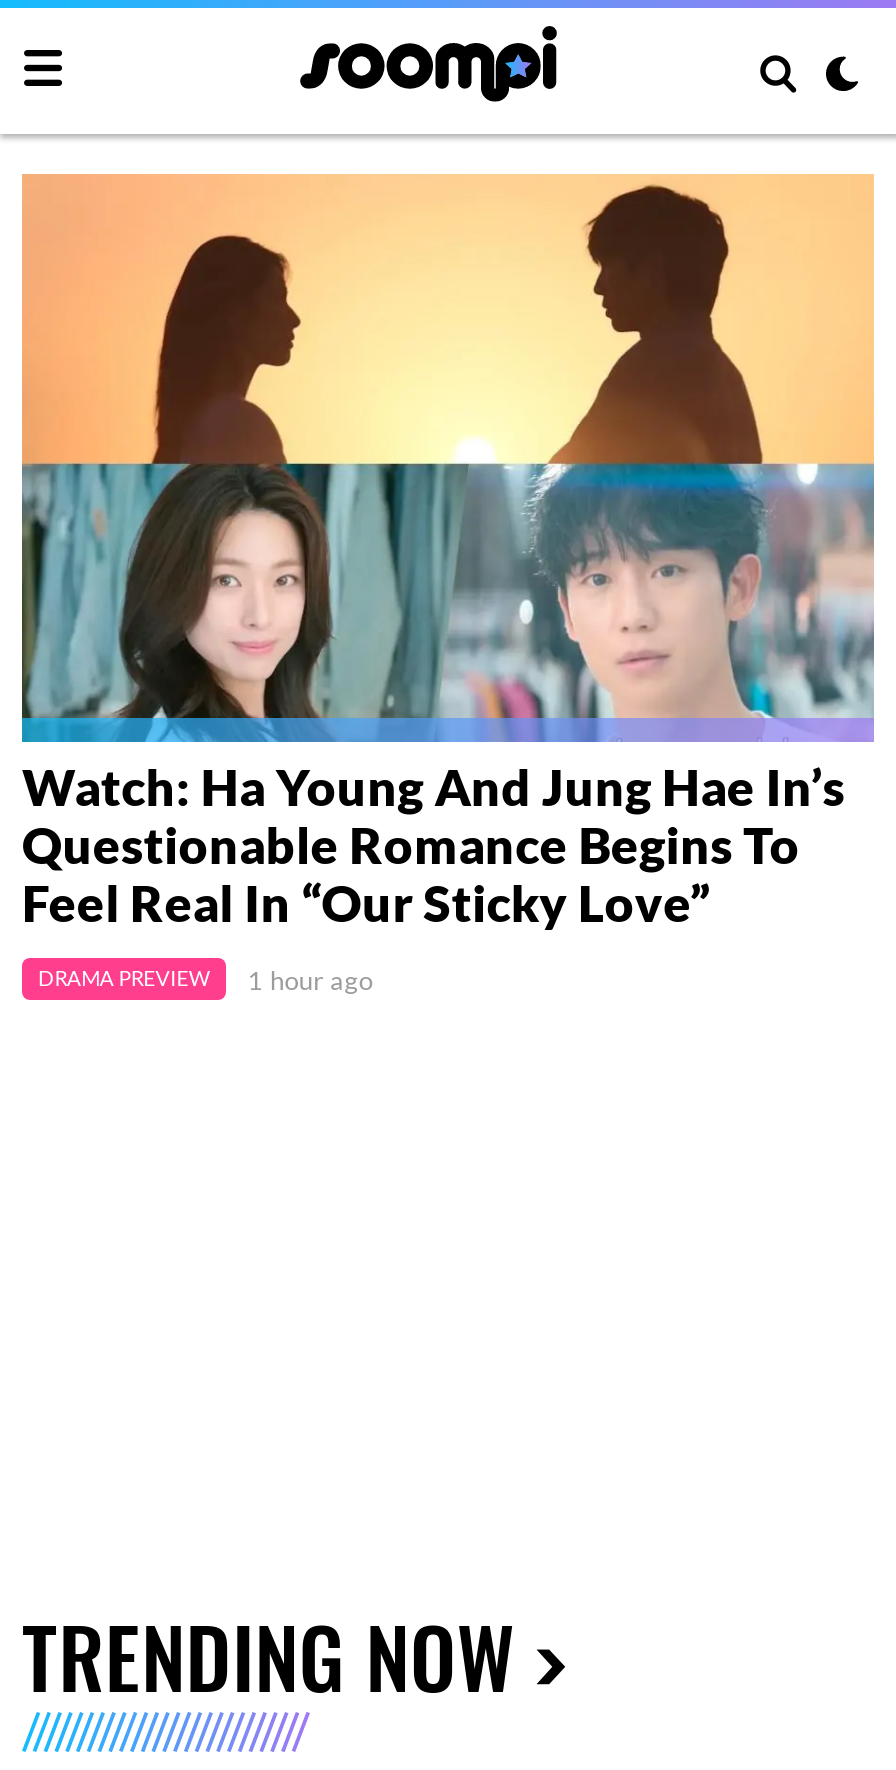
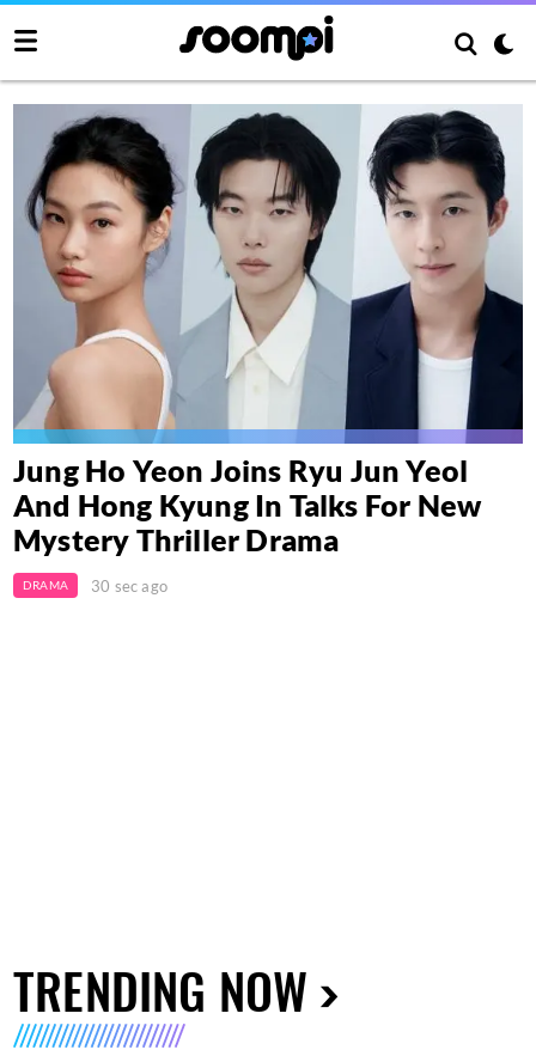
- [image]
- Watch: Ha Young And Jung Hae In’s
- Questionable Romance Begins To
- Feel Real In “Our Sticky Love”
+ [image]
+ Jung Ho Yeon Joins Ryu Jun Yeol
+ And Hong Kyung In Talks For New
+ Mystery Thriller Drama

- DRAMA PREVIEW
- 1 hour ago
+ DRAMA
+ 30 sec ago
